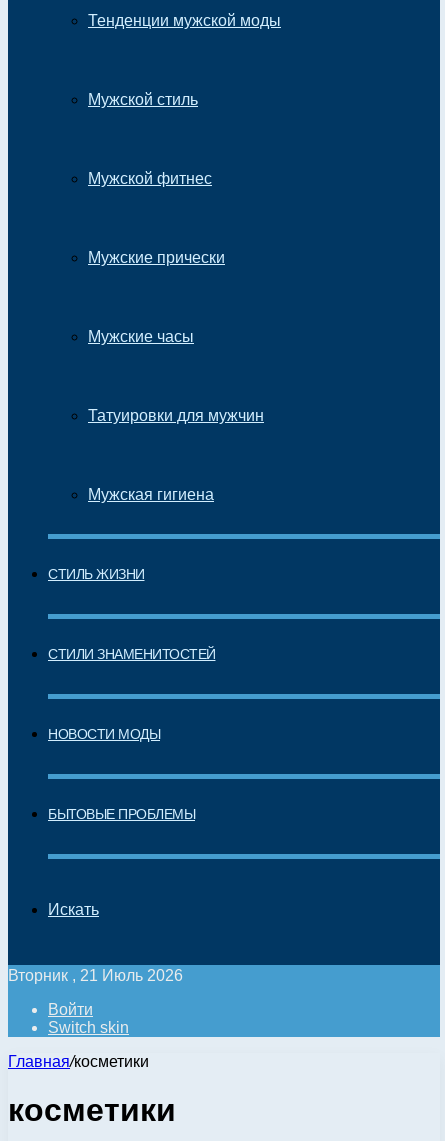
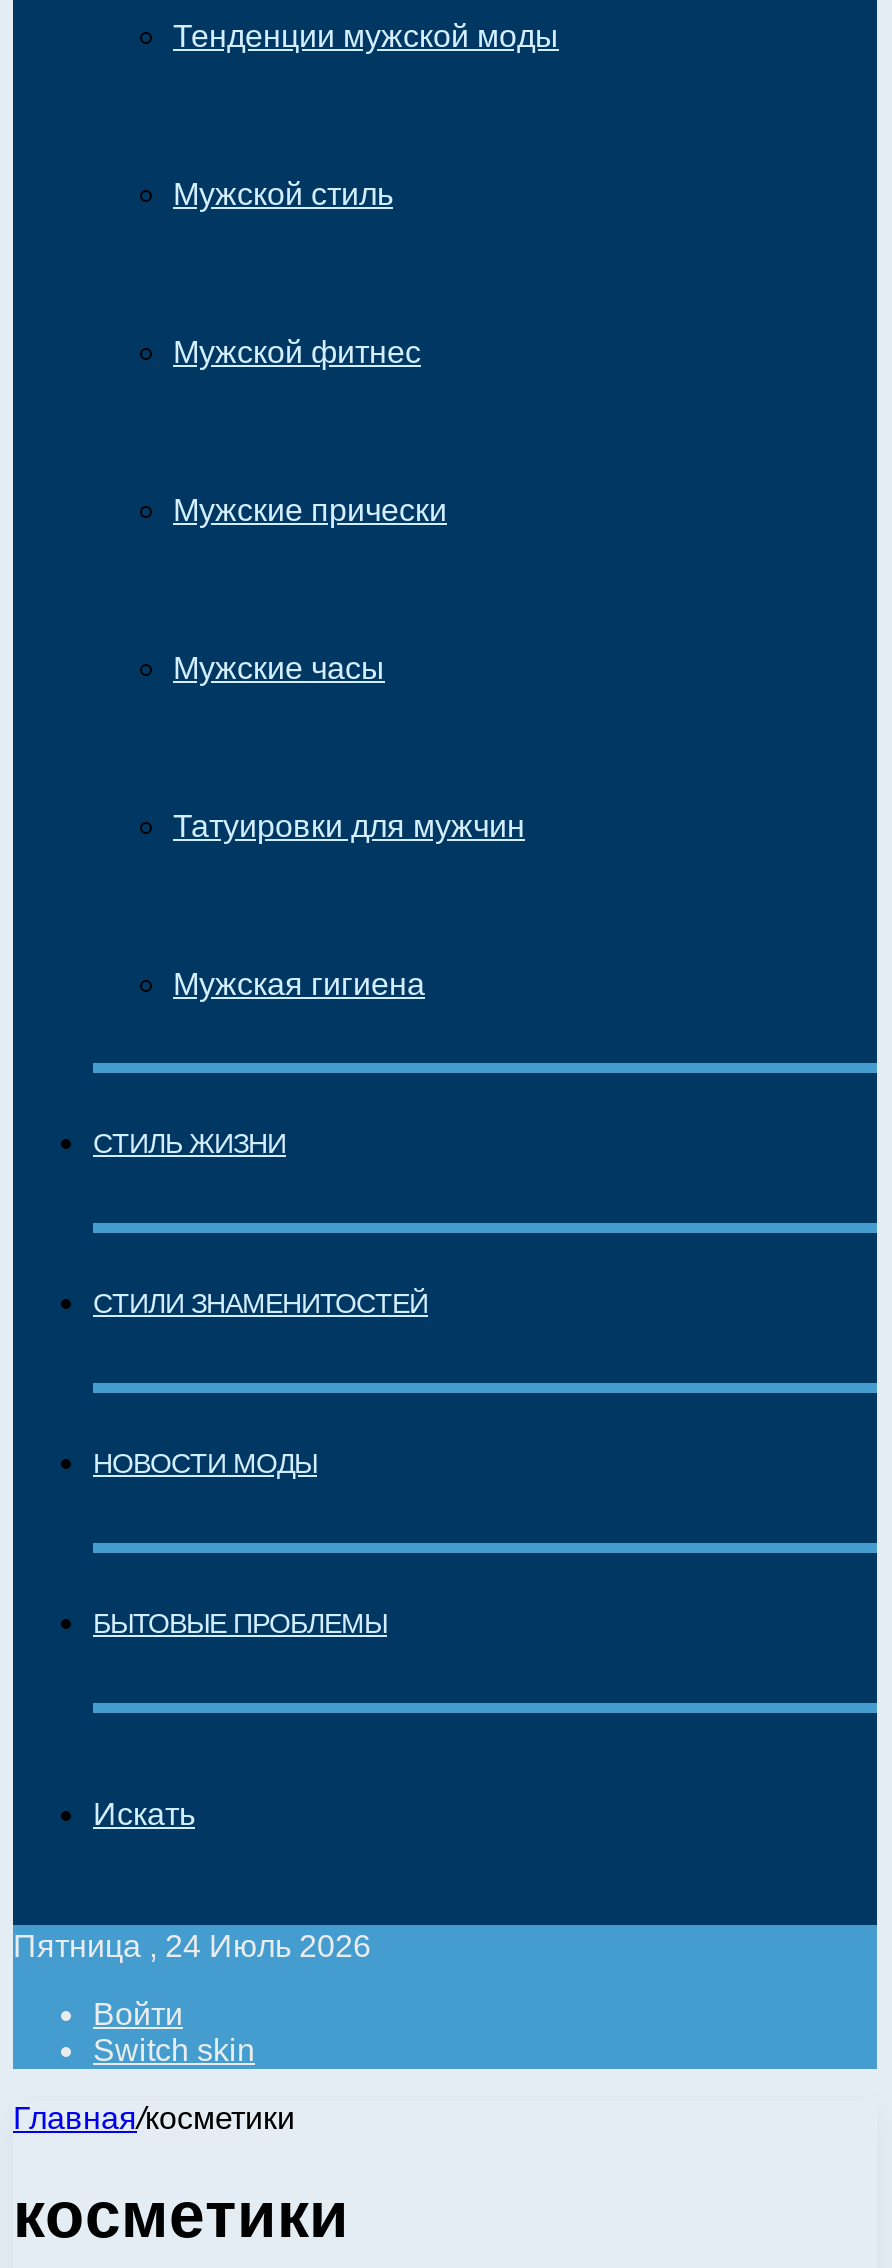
- Вторник , 21 Июль 2026
+ Пятница , 24 Июль 2026
